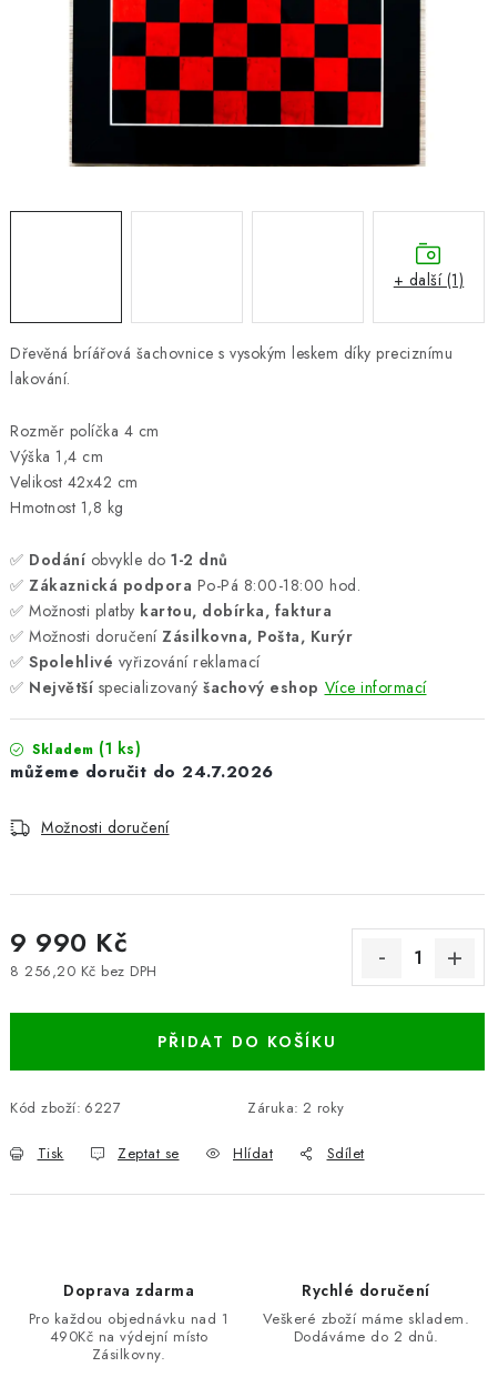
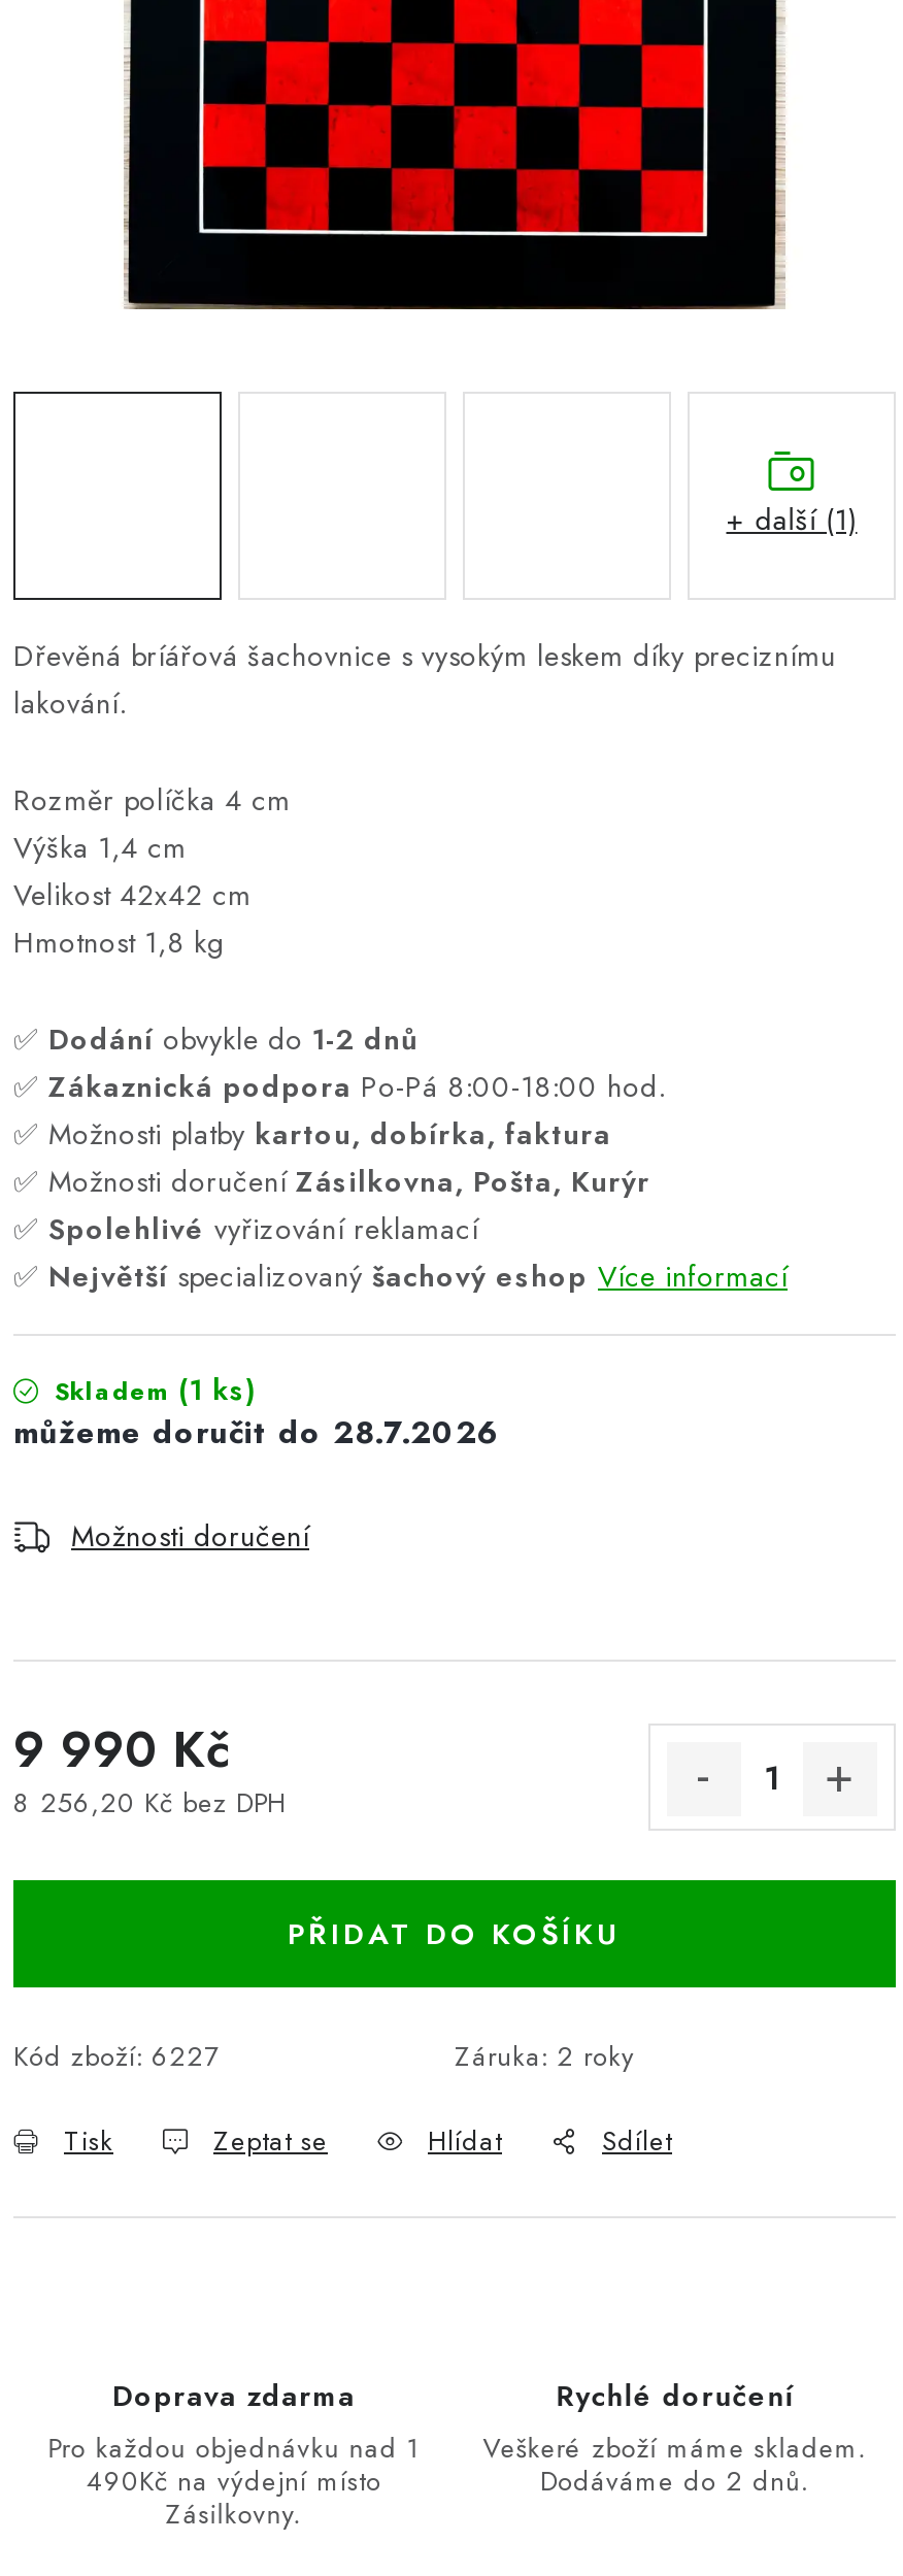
- 24.7.2026
+ 28.7.2026
